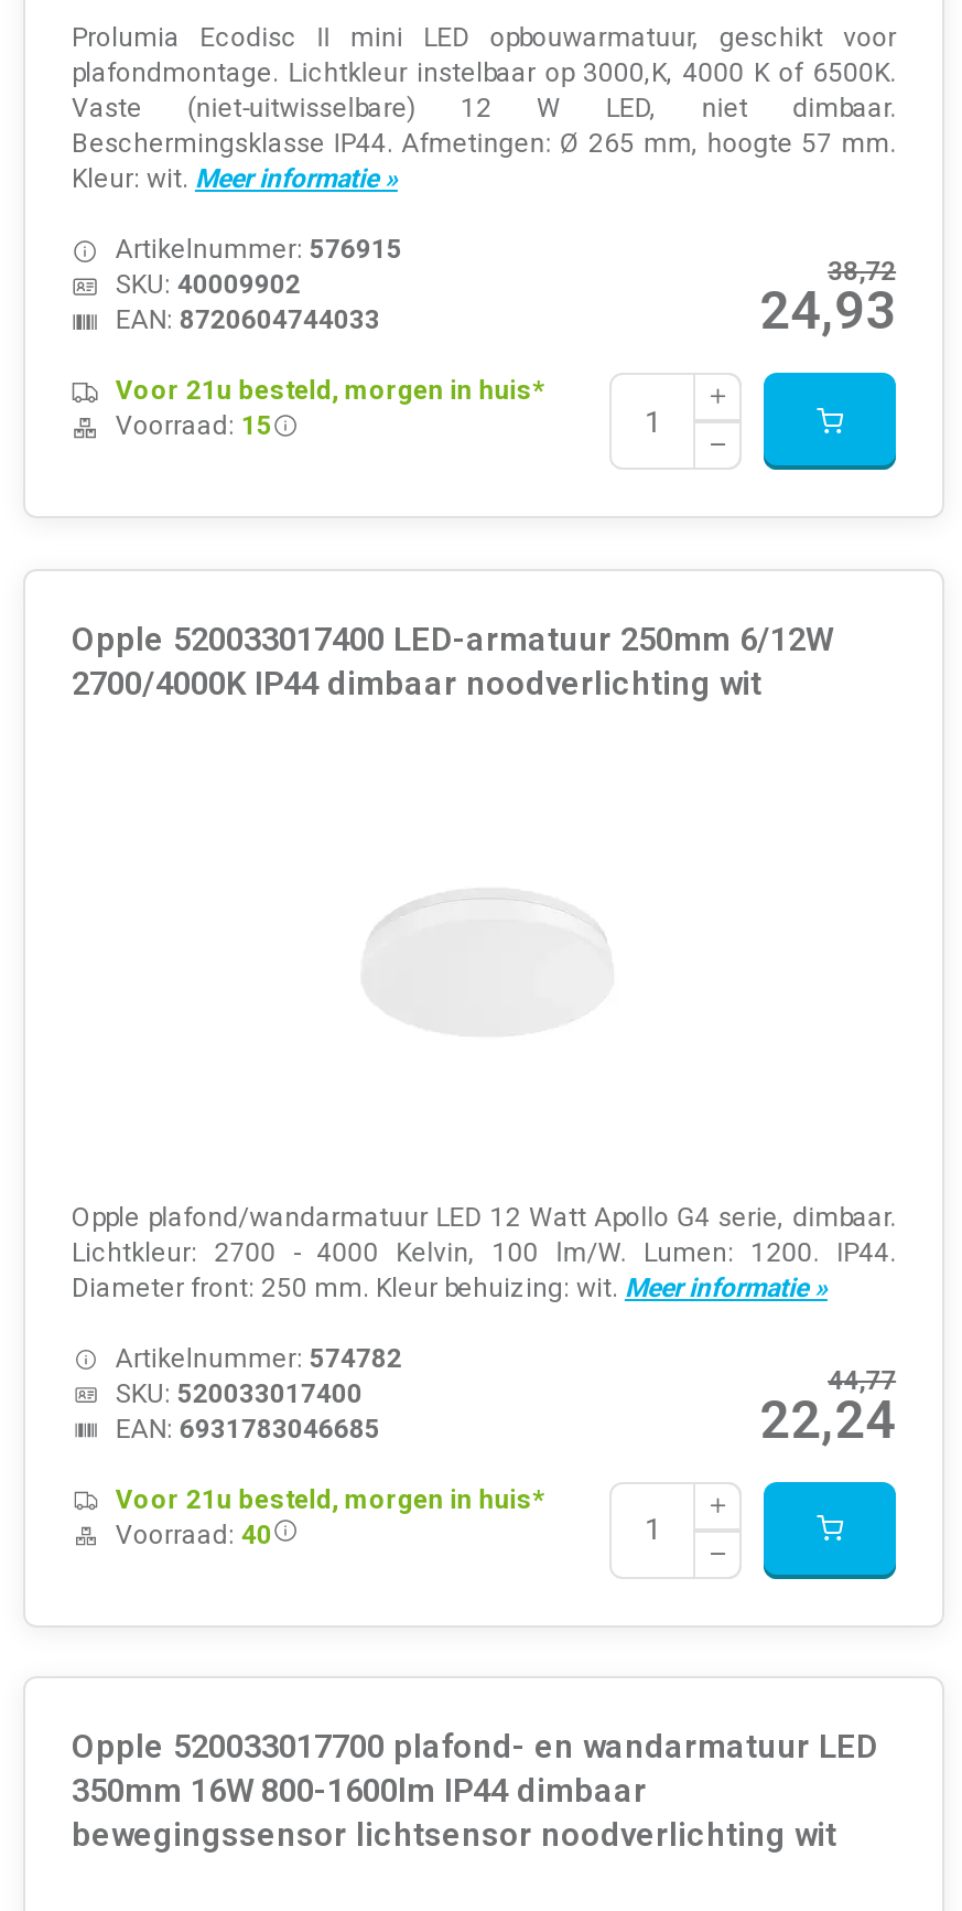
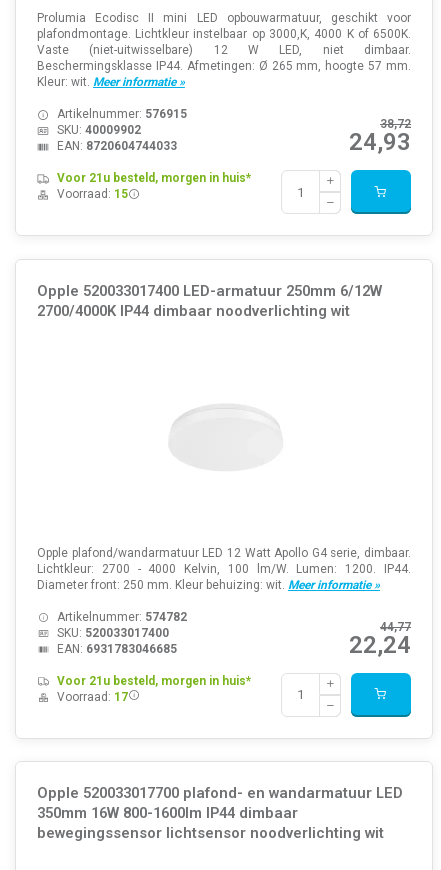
- Voorraad: 40
+ Voorraad: 17
